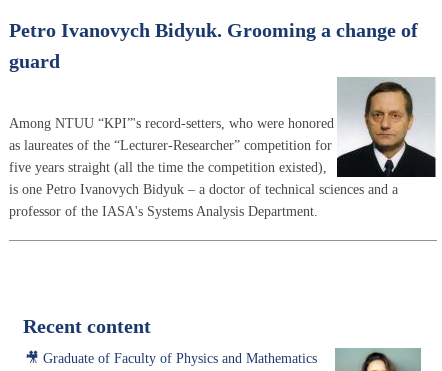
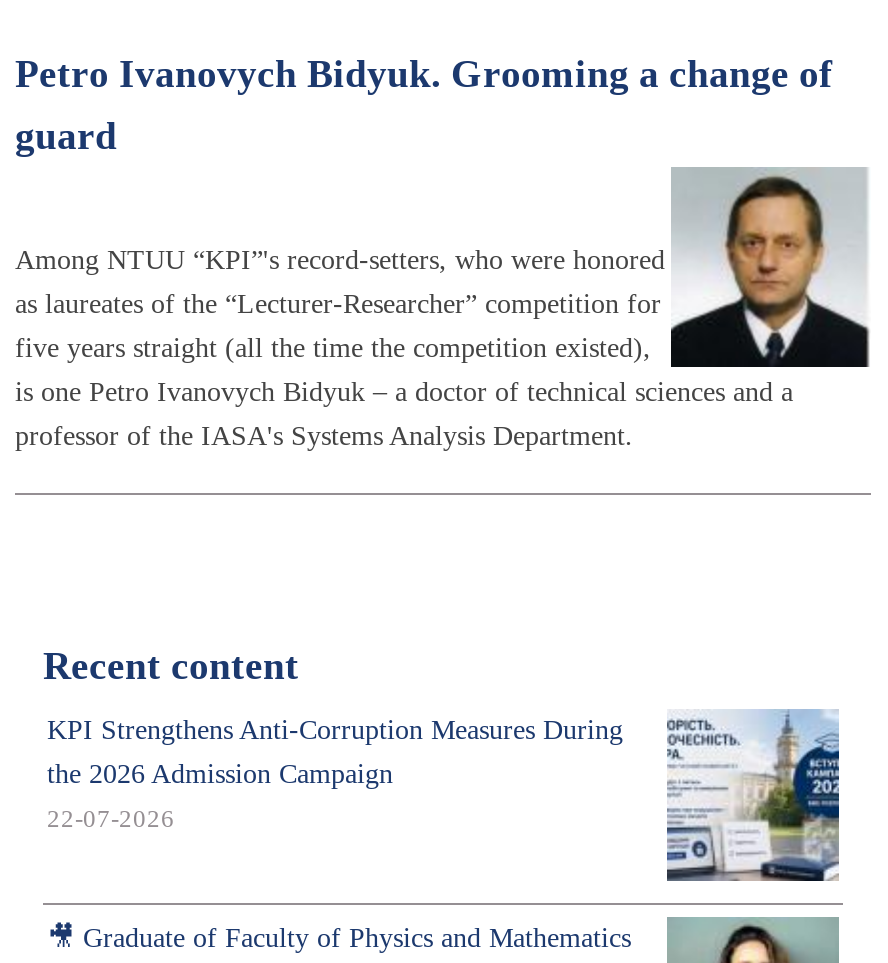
+ [image]
+ KPI Strengthens Anti-Corruption Measures During
+ the 2026 Admission Campaign
+ 22-07-2026
